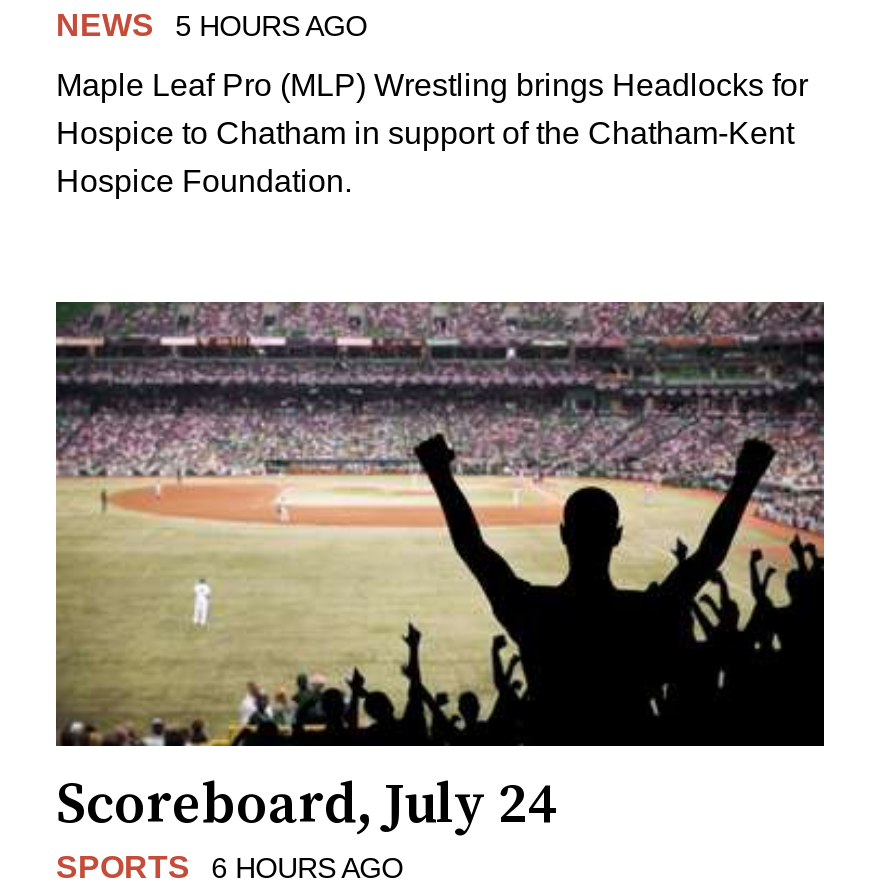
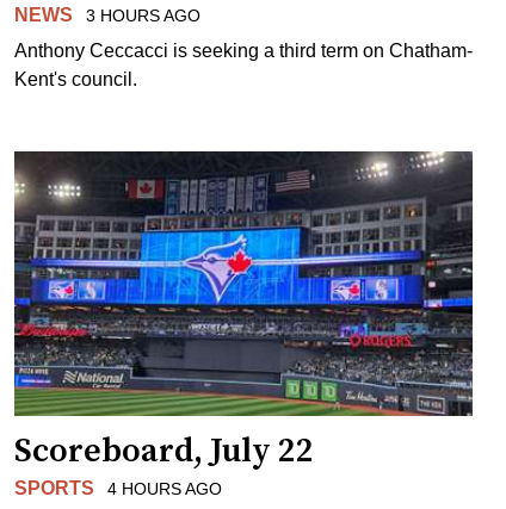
- NEWS 5 HOURS AGO
+ NEWS 3 HOURS AGO

- Maple Leaf Pro (MLP) Wrestling brings Headlocks for
- Hospice to Chatham in support of the Chatham-Kent
- Hospice Foundation.
+ Anthony Ceccacci is seeking a third term on Chatham-
+ Kent's council.

- [image]
- Scoreboard, July 24
+ [image]
+ Scoreboard, July 22

- SPORTS 6 HOURS AGO
+ SPORTS 4 HOURS AGO
